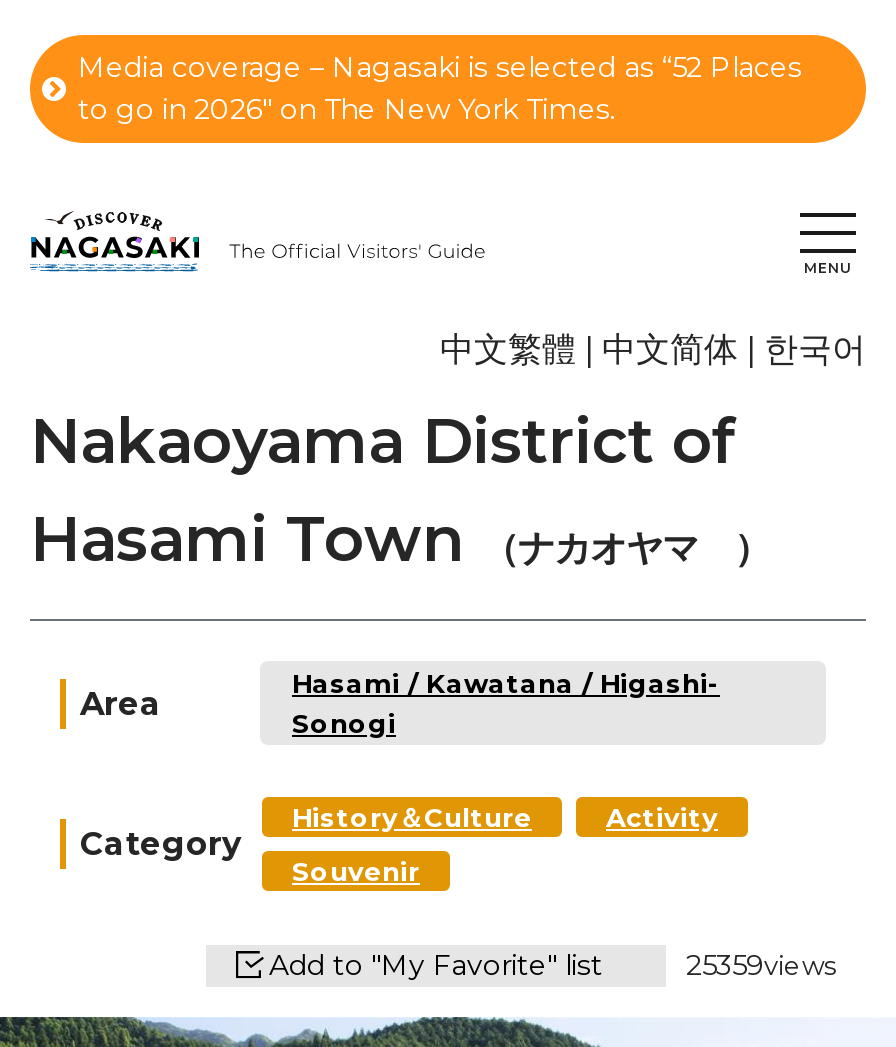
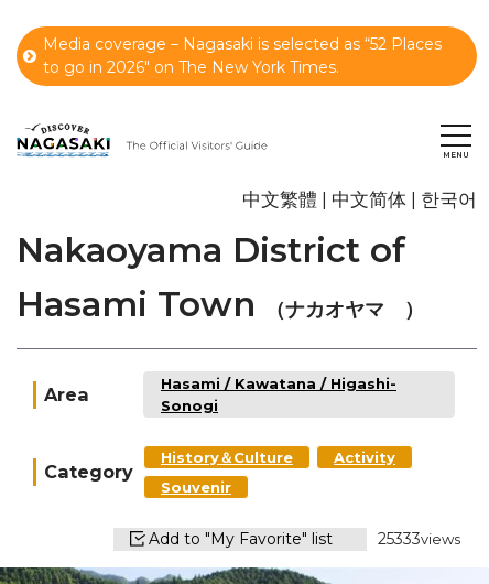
- 25359views
+ 25333views
